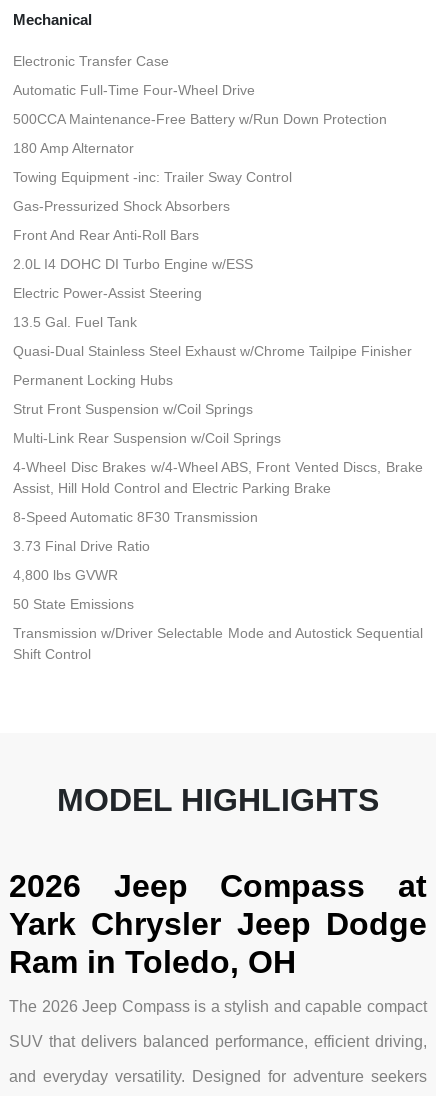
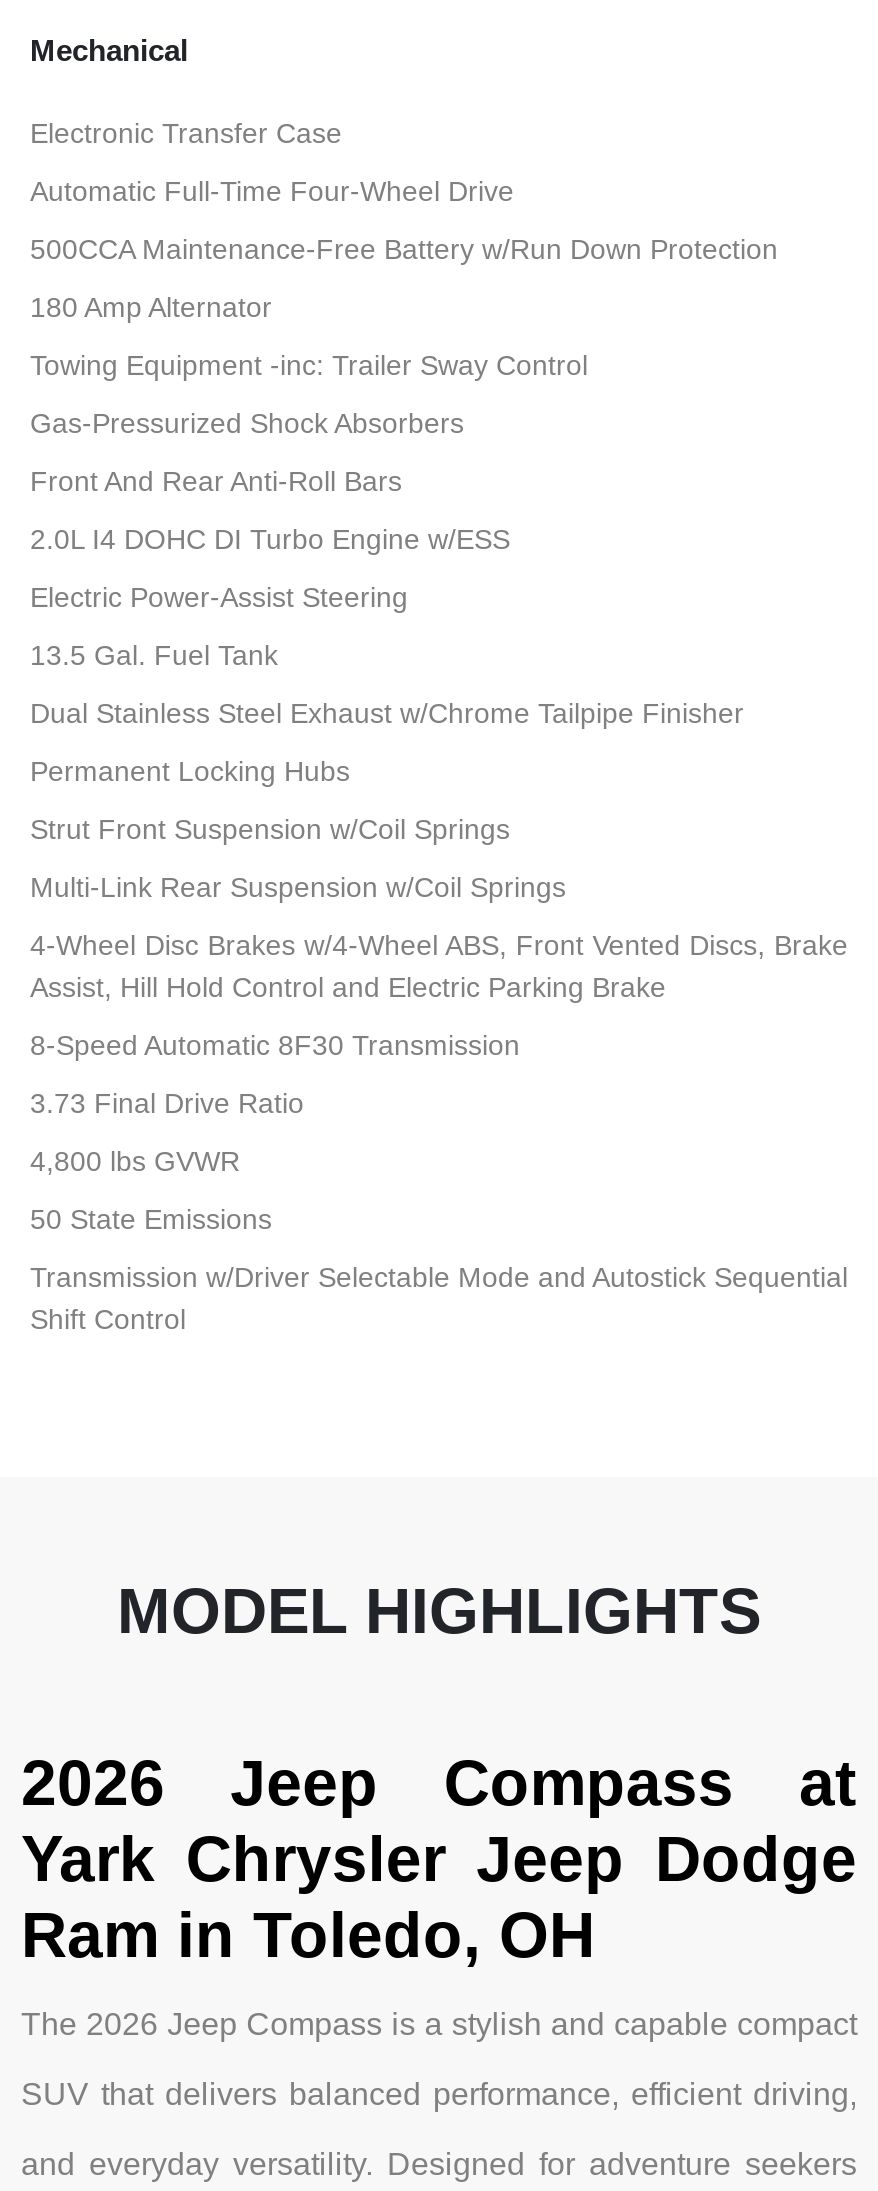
- Quasi-Dual Stainless Steel Exhaust w/Chrome Tailpipe Finisher
+ Dual Stainless Steel Exhaust w/Chrome Tailpipe Finisher
